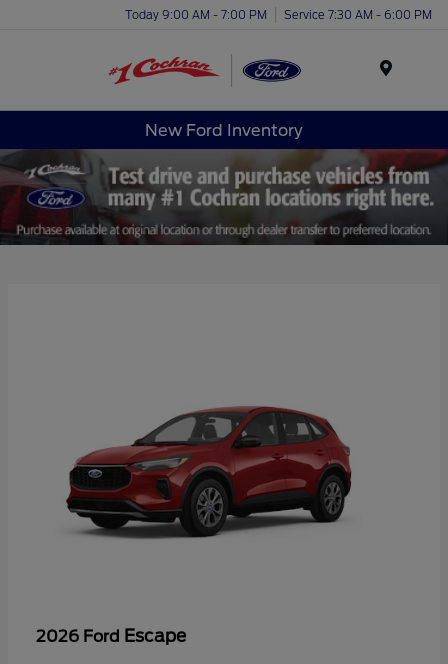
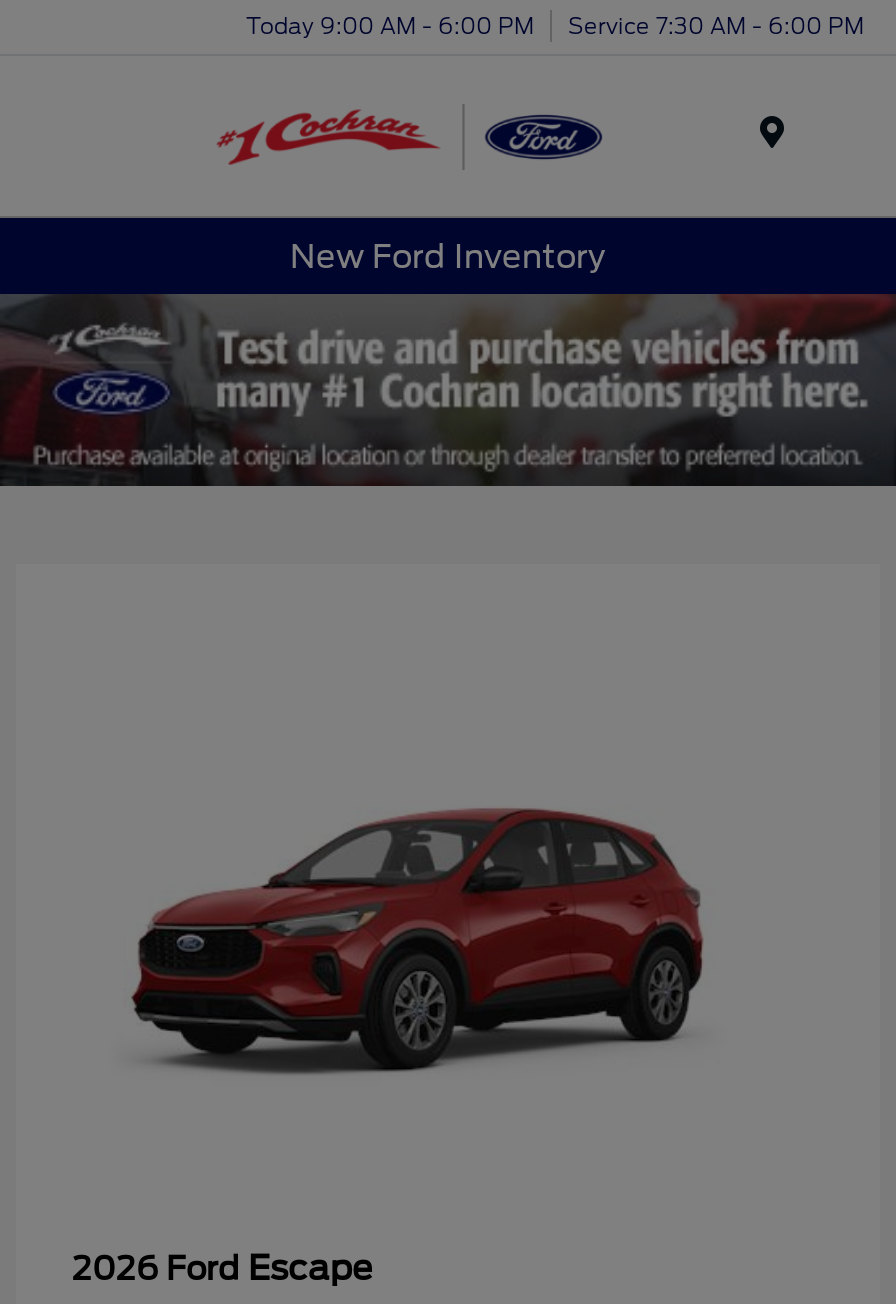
- Today 9:00 AM - 7:00 PM Service 7:30 AM - 6:00 PM
+ Today 9:00 AM - 6:00 PM Service 7:30 AM - 6:00 PM
